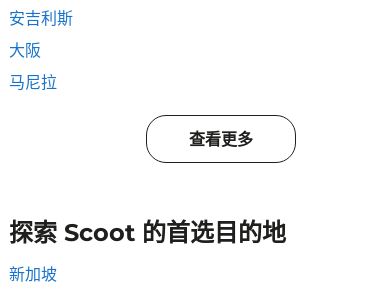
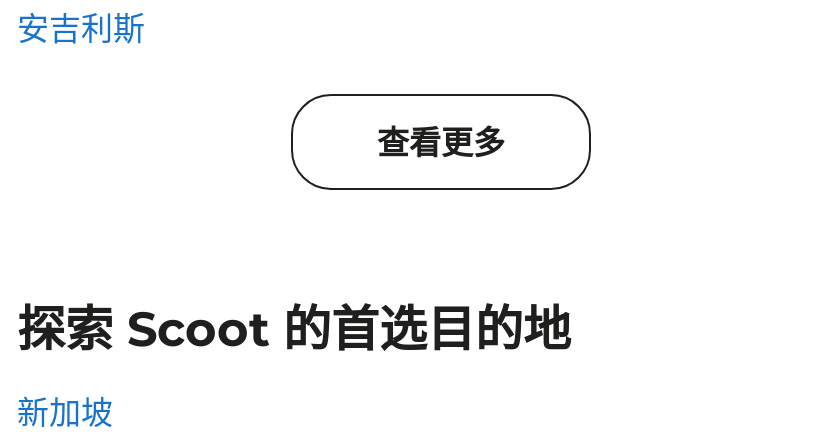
- 大阪
- 马尼拉
